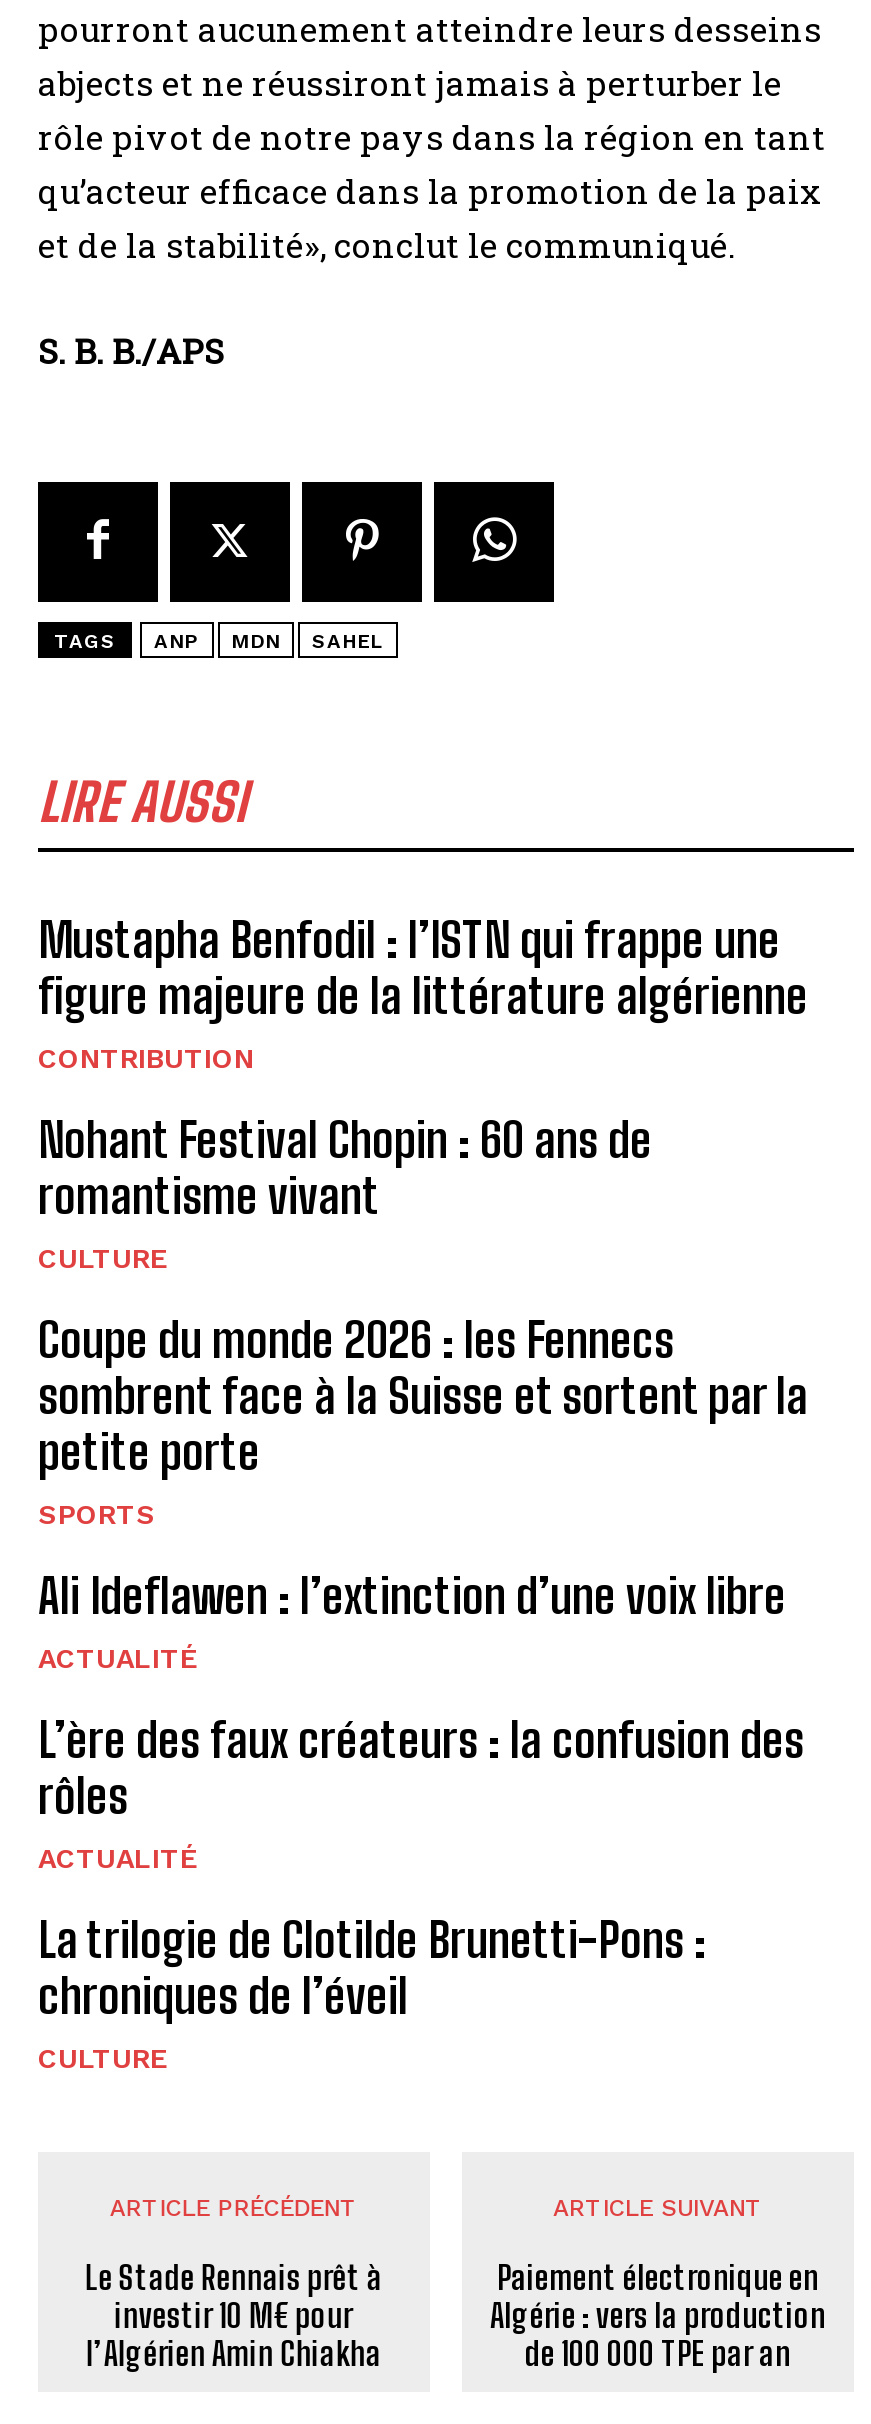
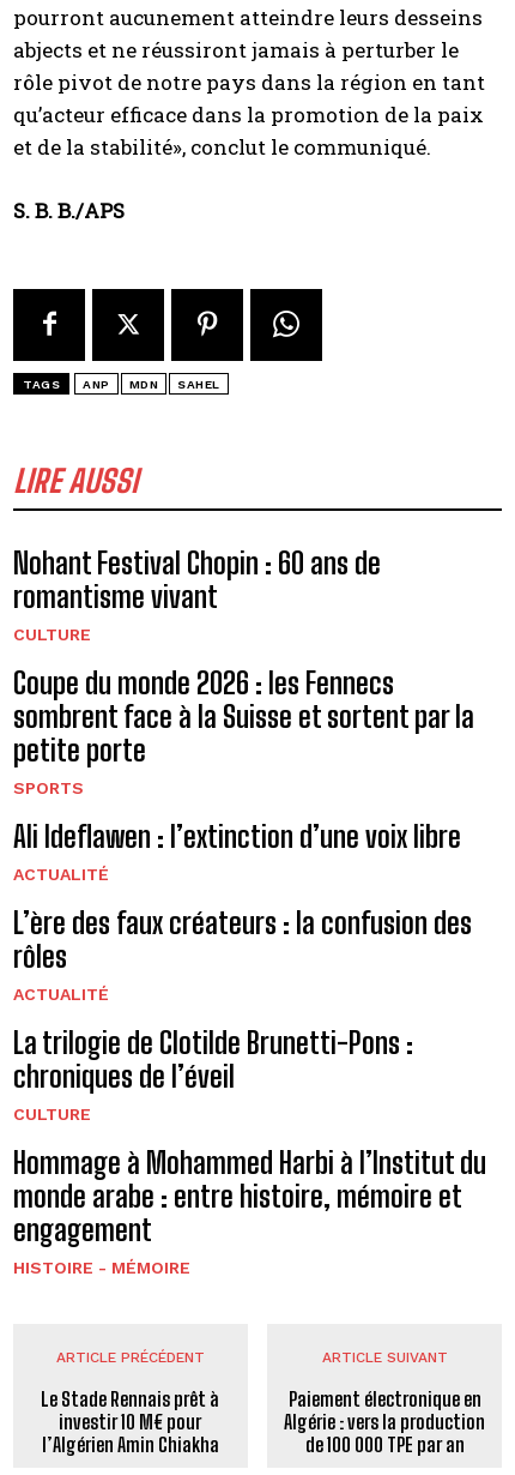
- Mustapha Benfodil : l’ISTN qui frappe une
- figure majeure de la littérature algérienne
- CONTRIBUTION

moved up: Nohant Festival Chopin : 60 ans de | romantisme vivant | CULTURE | ... | chroniques de l’éveil | CULTURE

+ Hommage à Mohammed Harbi à l’Institut du
+ monde arabe : entre histoire, mémoire et
+ engagement
+ HISTOIRE - MÉMOIRE
